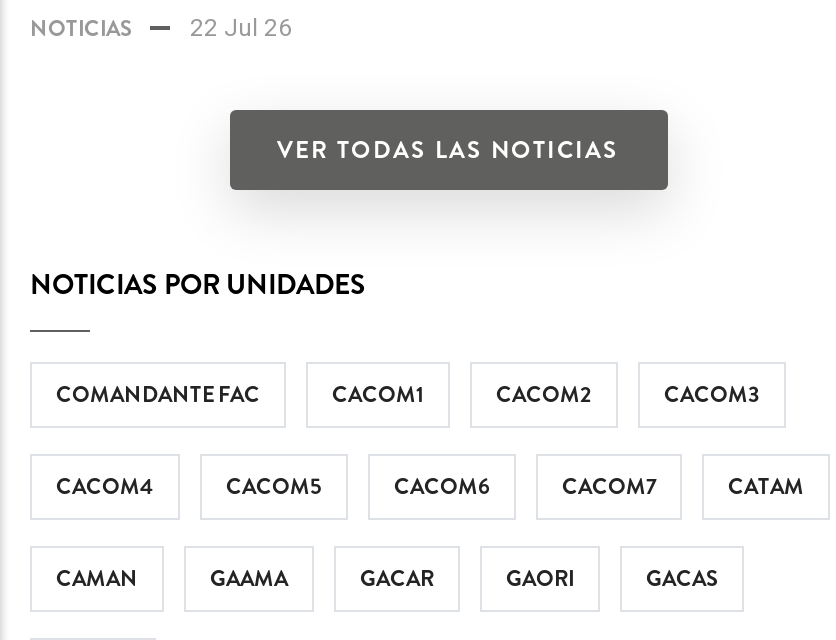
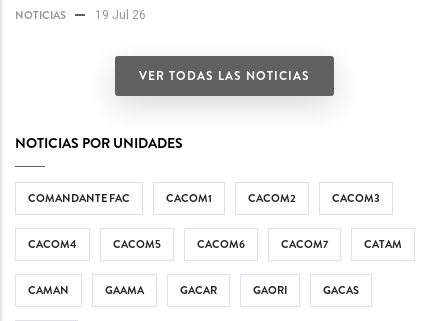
- 22 Jul 26
+ 19 Jul 26
